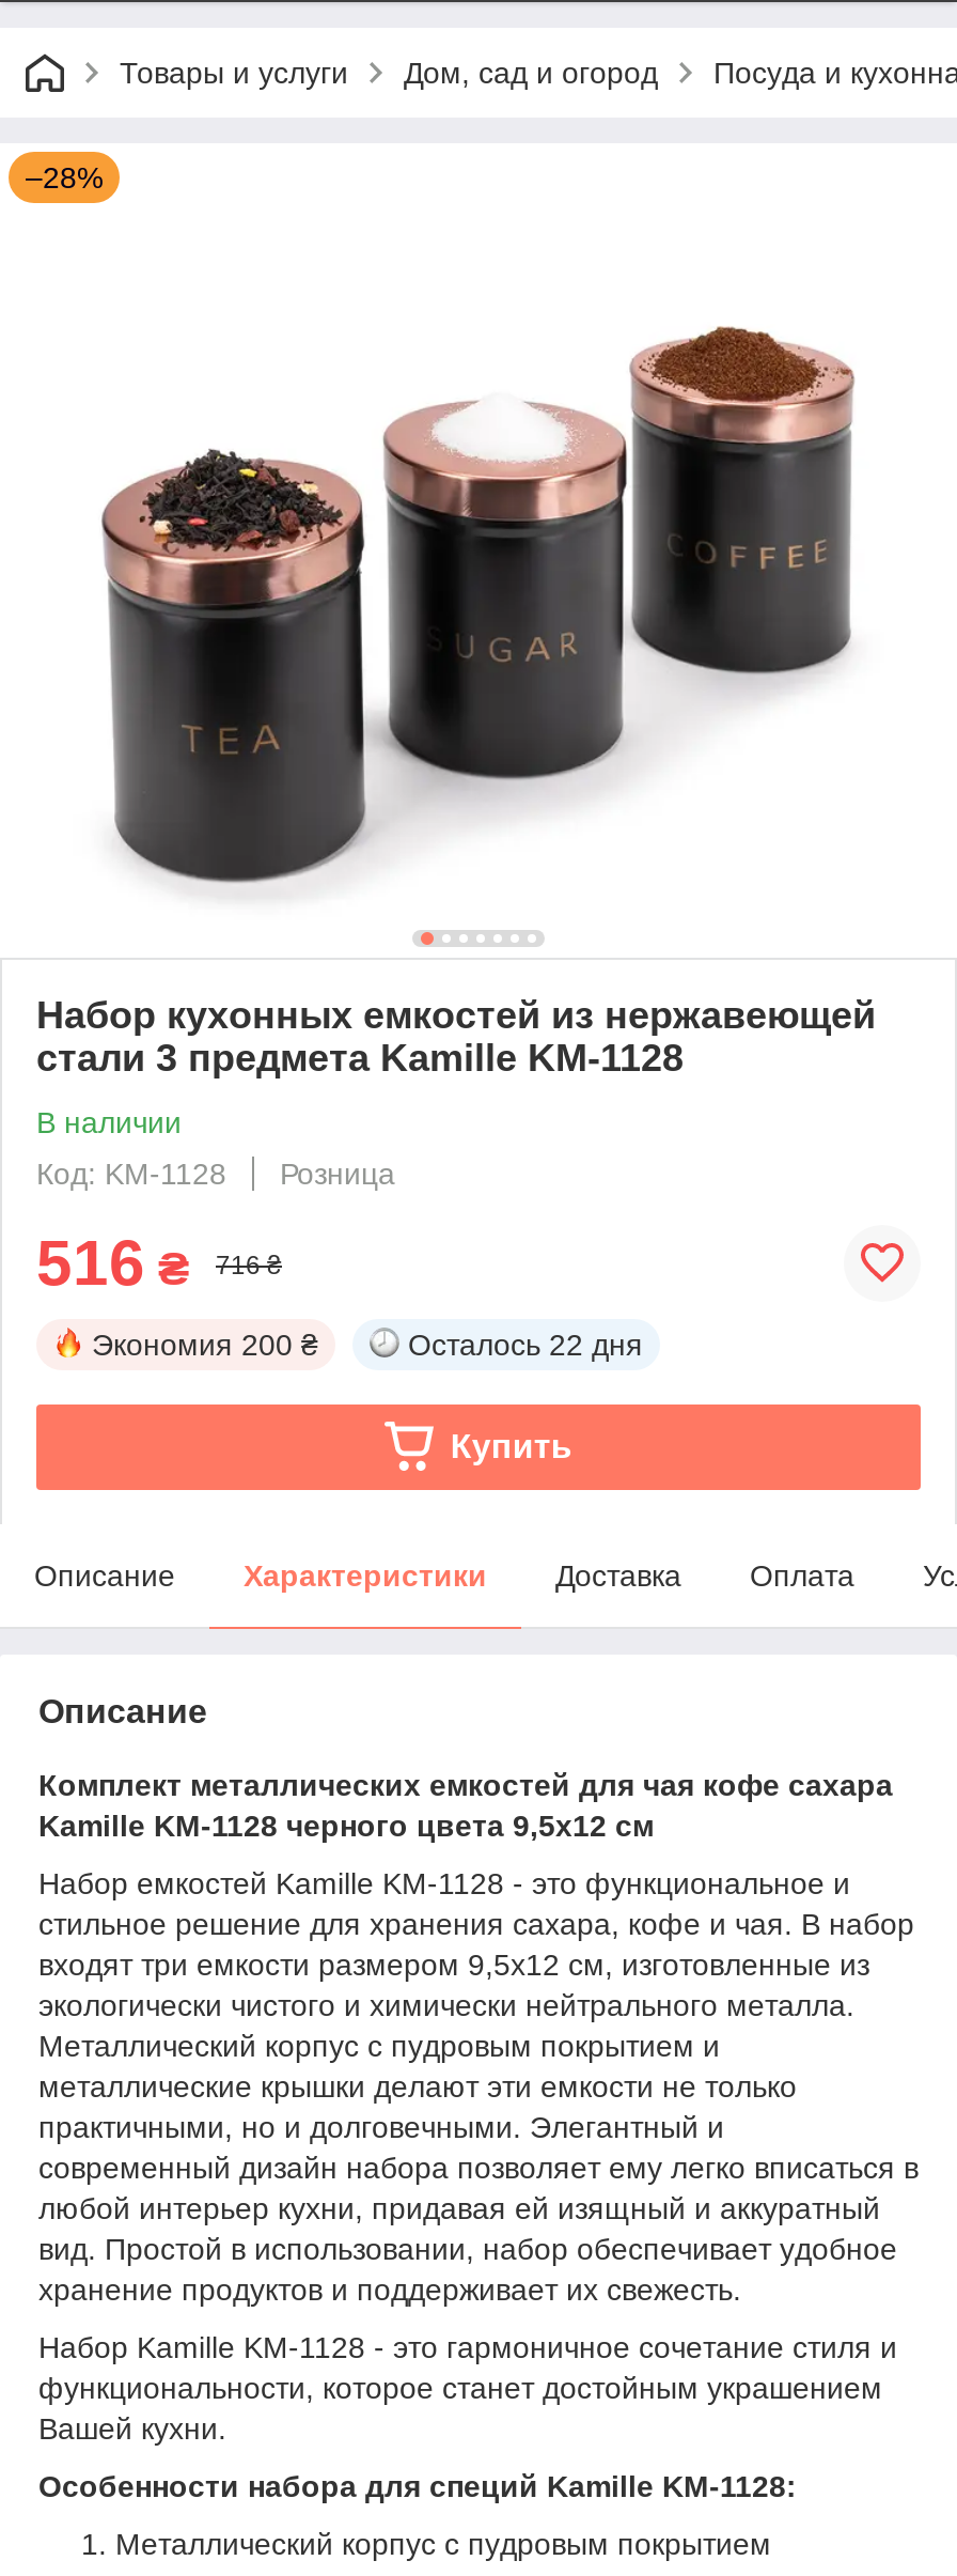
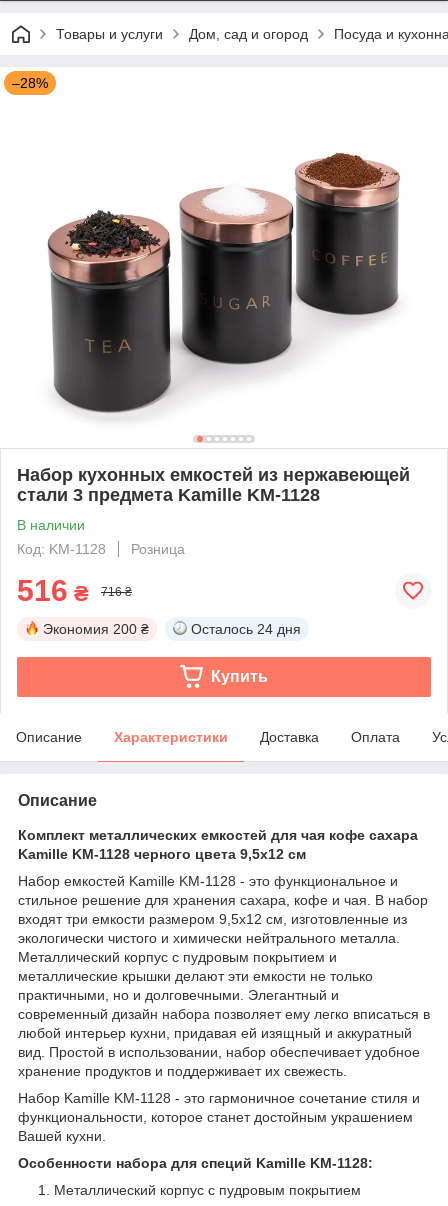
- Осталось 22 дня
+ Осталось 24 дня
